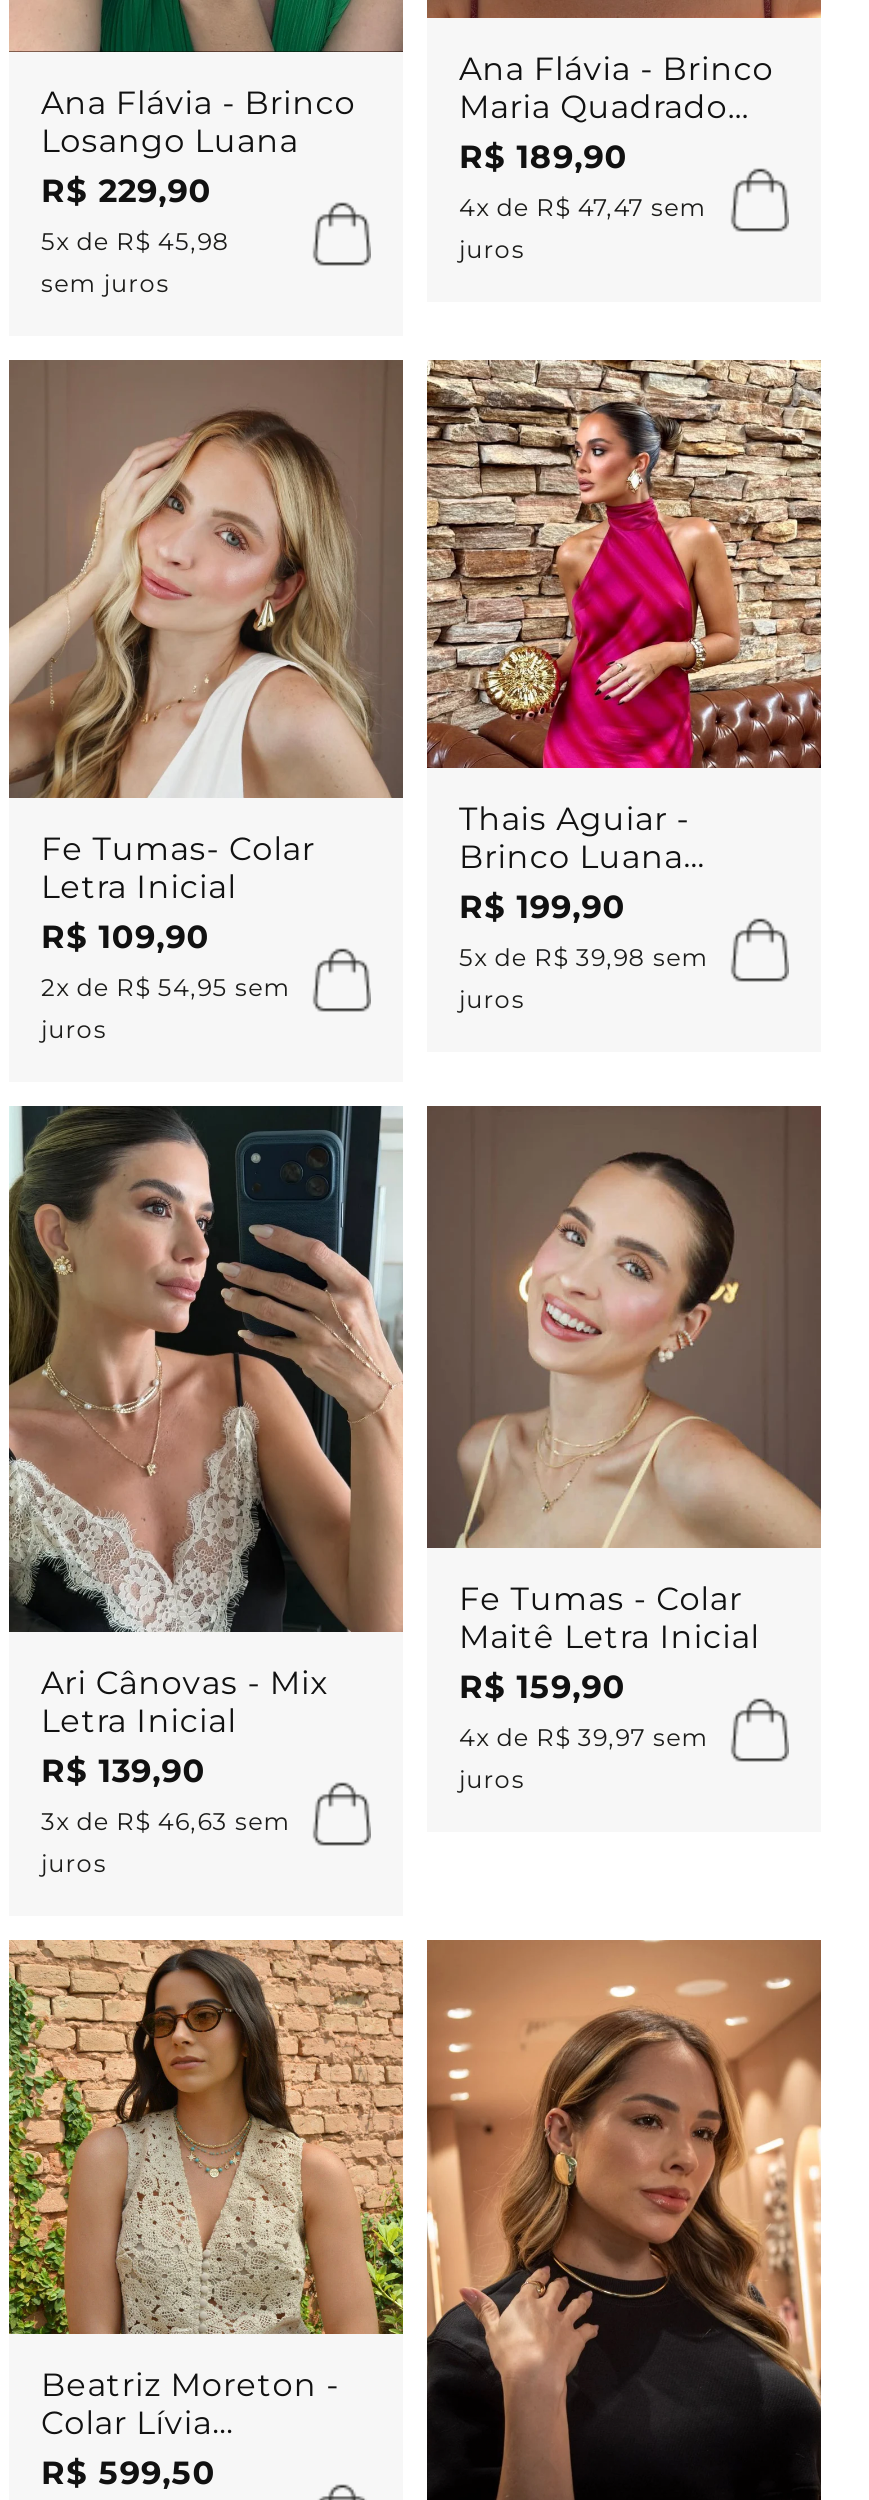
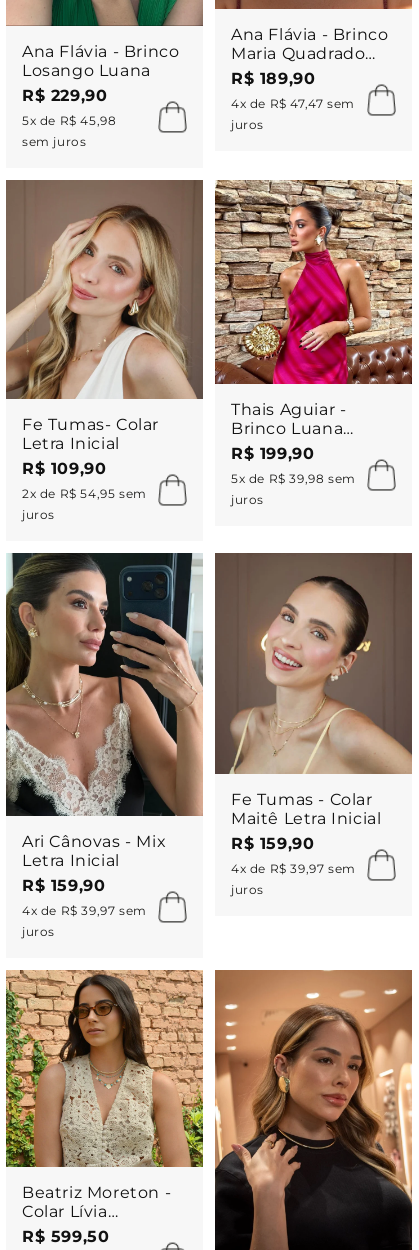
- R$ 139,90
+ R$ 159,90

- 3x de R$ 46,63 sem
+ 4x de R$ 39,97 sem
